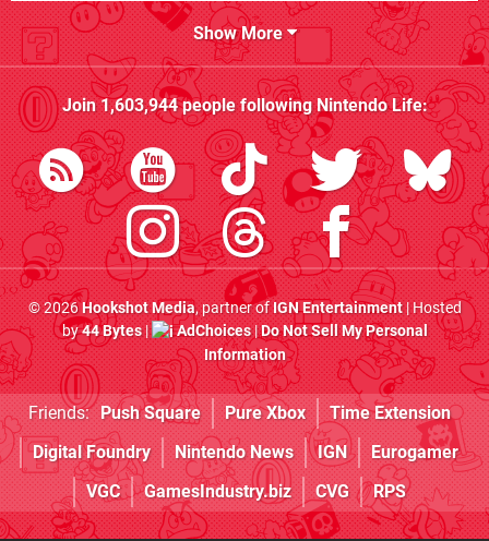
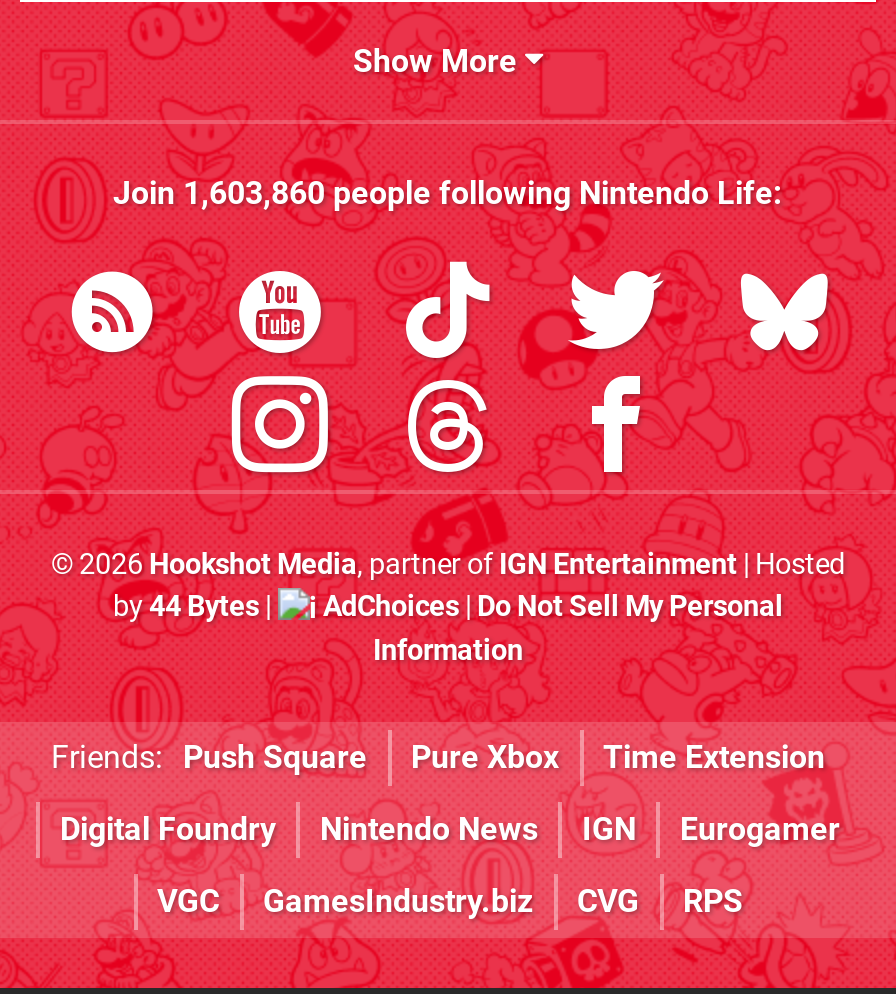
- Join 1,603,944 people following Nintendo Life:
+ Join 1,603,860 people following Nintendo Life:
